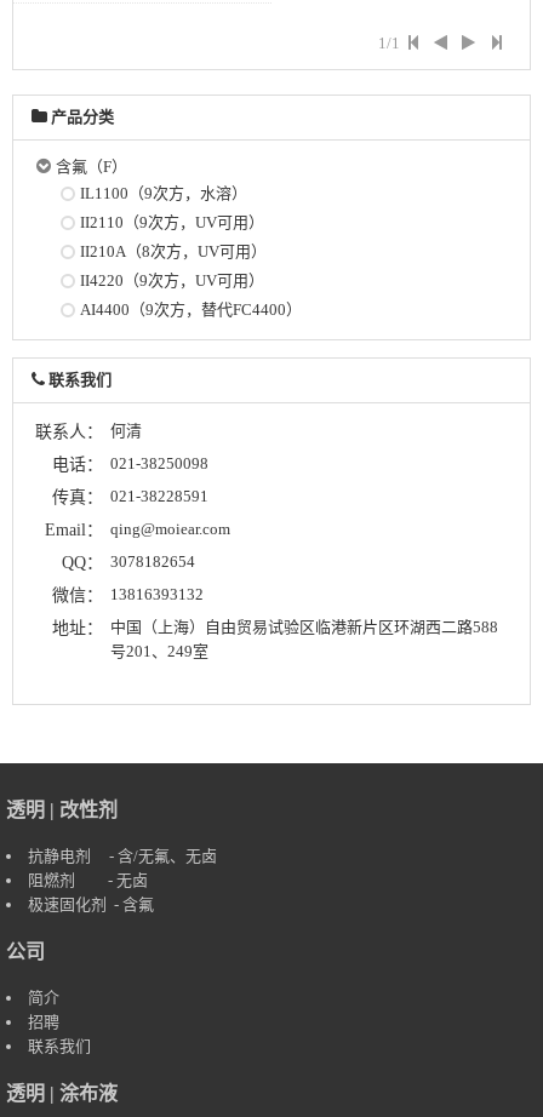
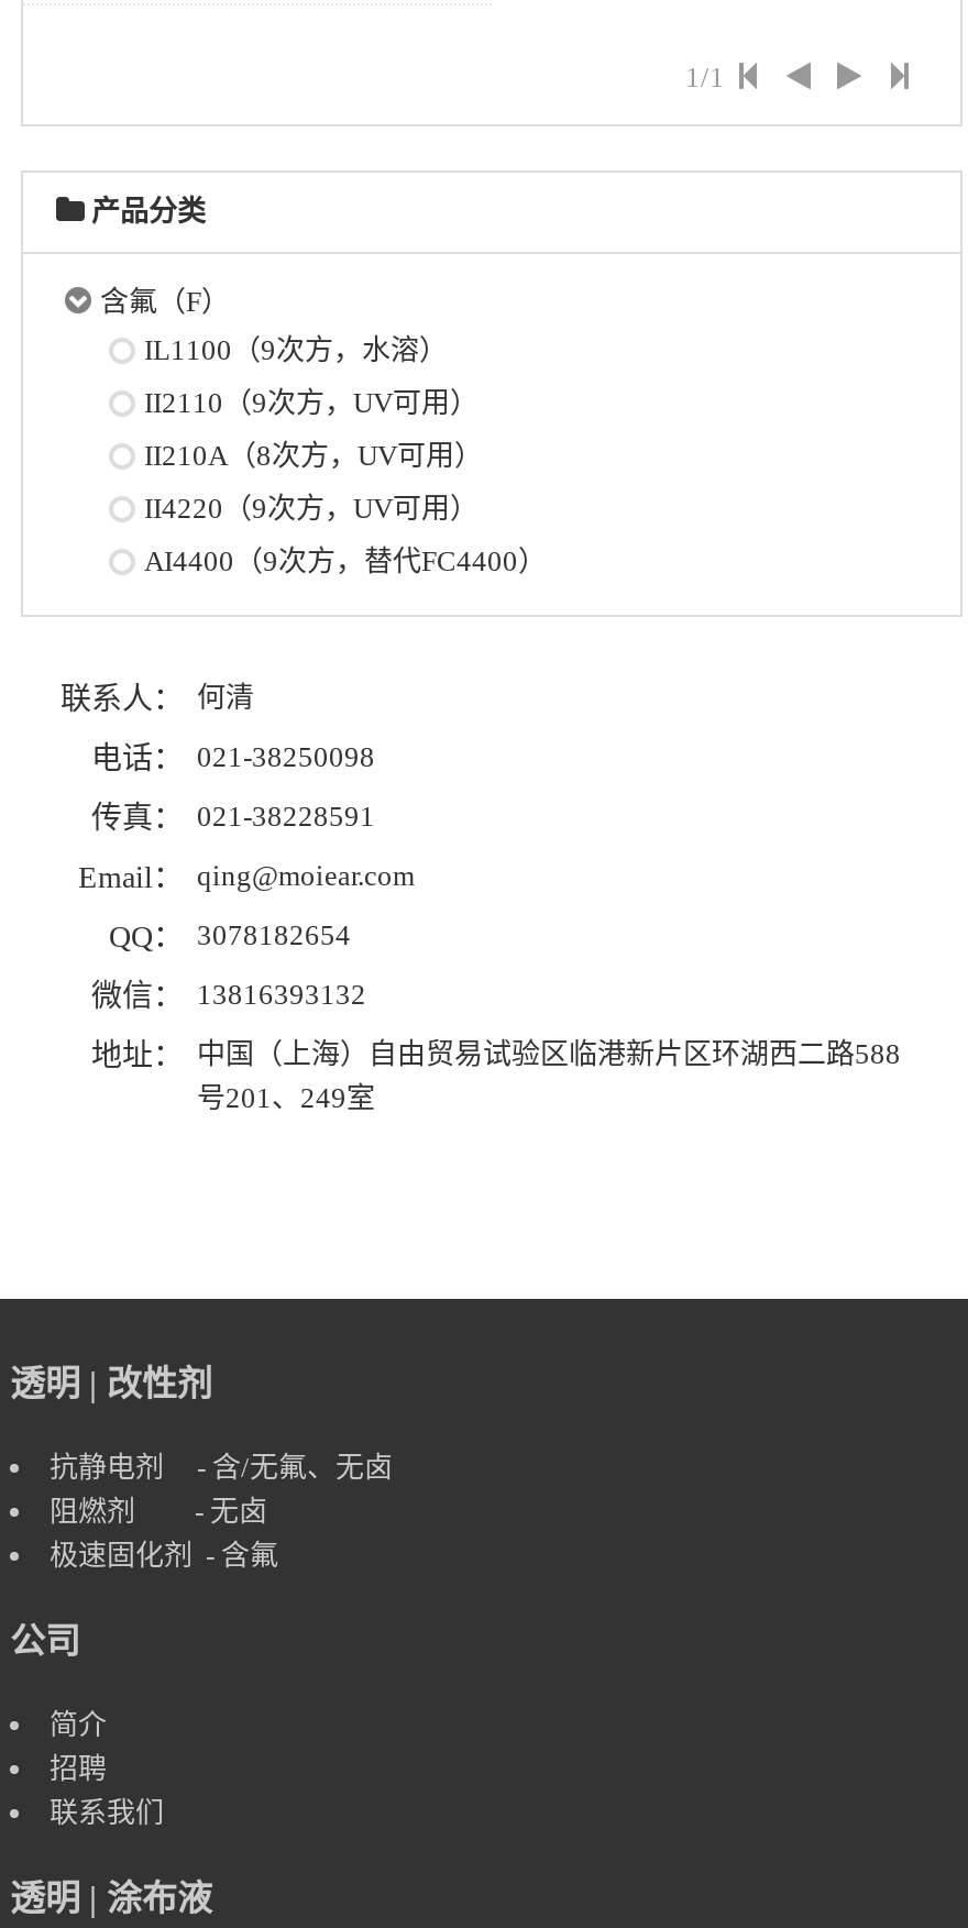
- 联系我们
